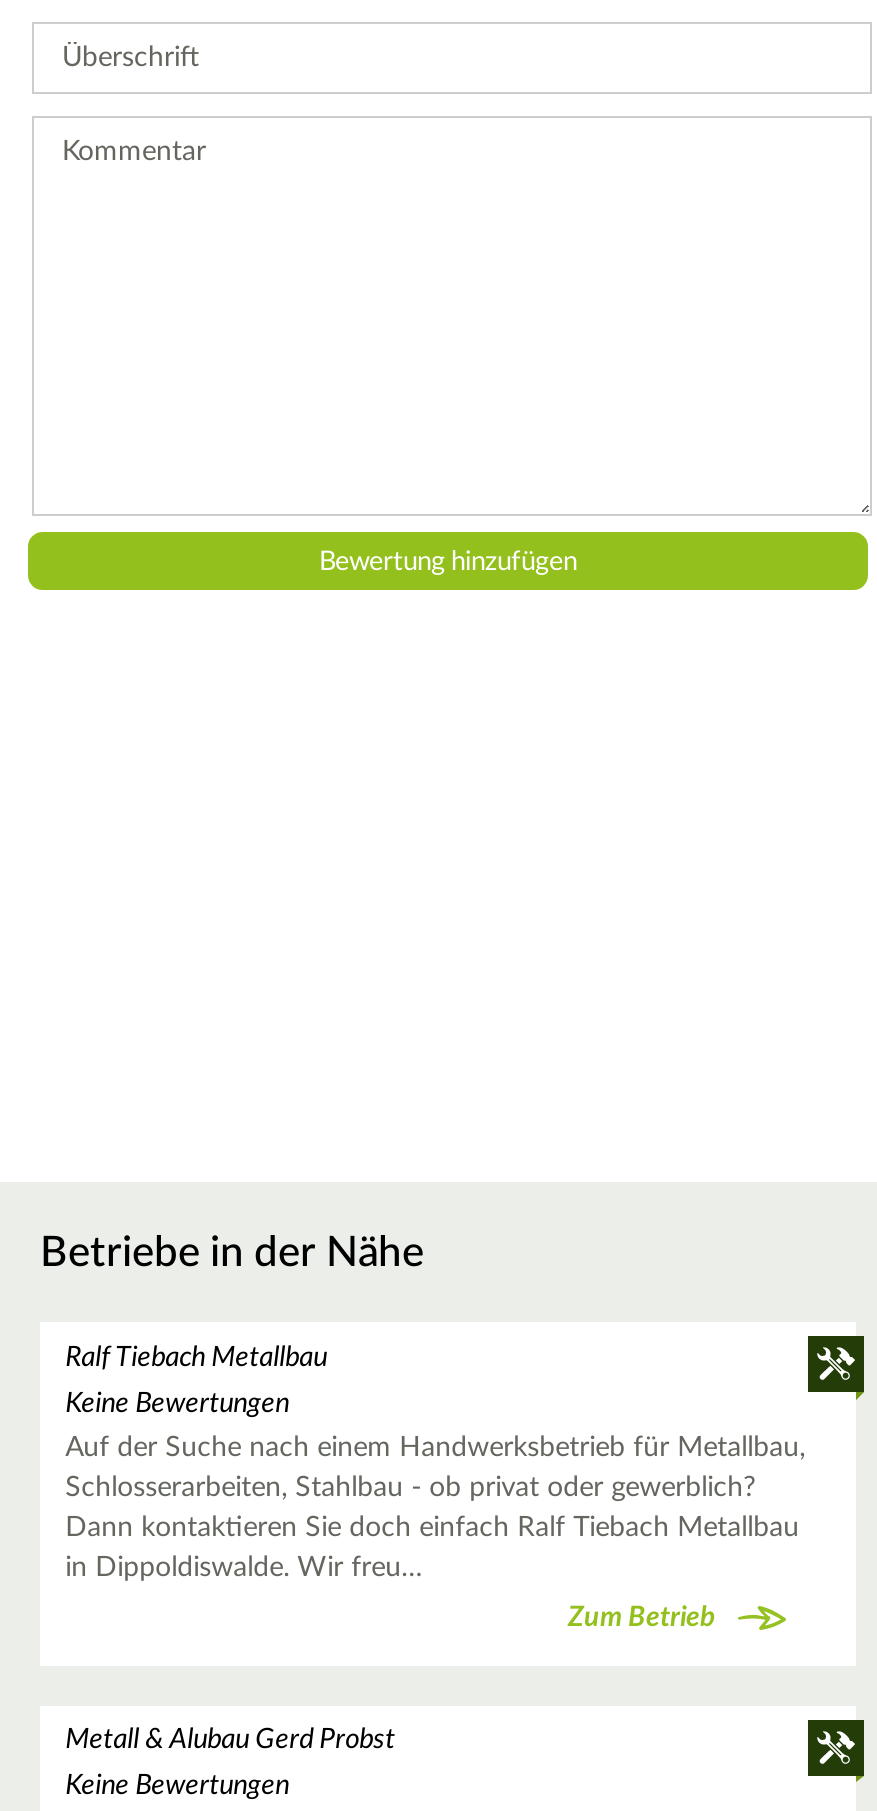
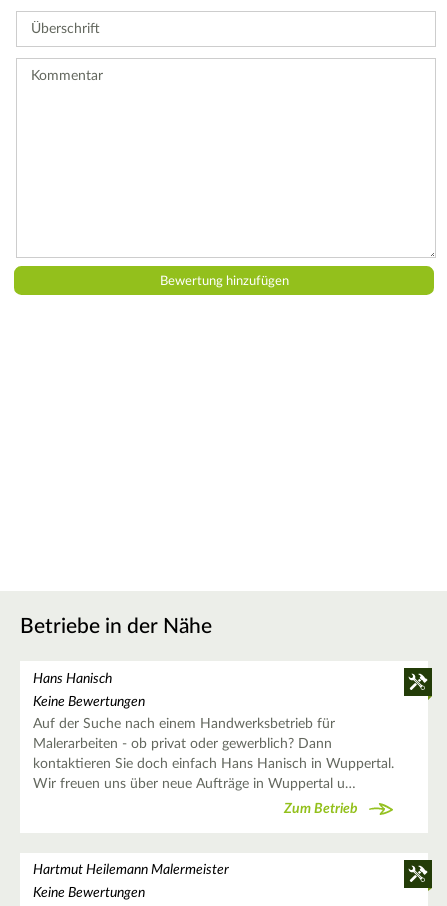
- Ralf Tiebach Metallbau
+ Hans Hanisch

- Auf der Suche nach einem Handwerksbetrieb für Metallbau,
- Schlosserarbeiten, Stahlbau - ob privat oder gewerblich?
- Dann kontaktieren Sie doch einfach Ralf Tiebach Metallbau
- in Dippoldiswalde. Wir freu…
+ Auf der Suche nach einem Handwerksbetrieb für
+ Malerarbeiten - ob privat oder gewerblich? Dann
+ kontaktieren Sie doch einfach Hans Hanisch in Wuppertal.
+ Wir freuen uns über neue Aufträge in Wuppertal u…

- Metall & Alubau Gerd Probst
+ Hartmut Heilemann Malermeister
